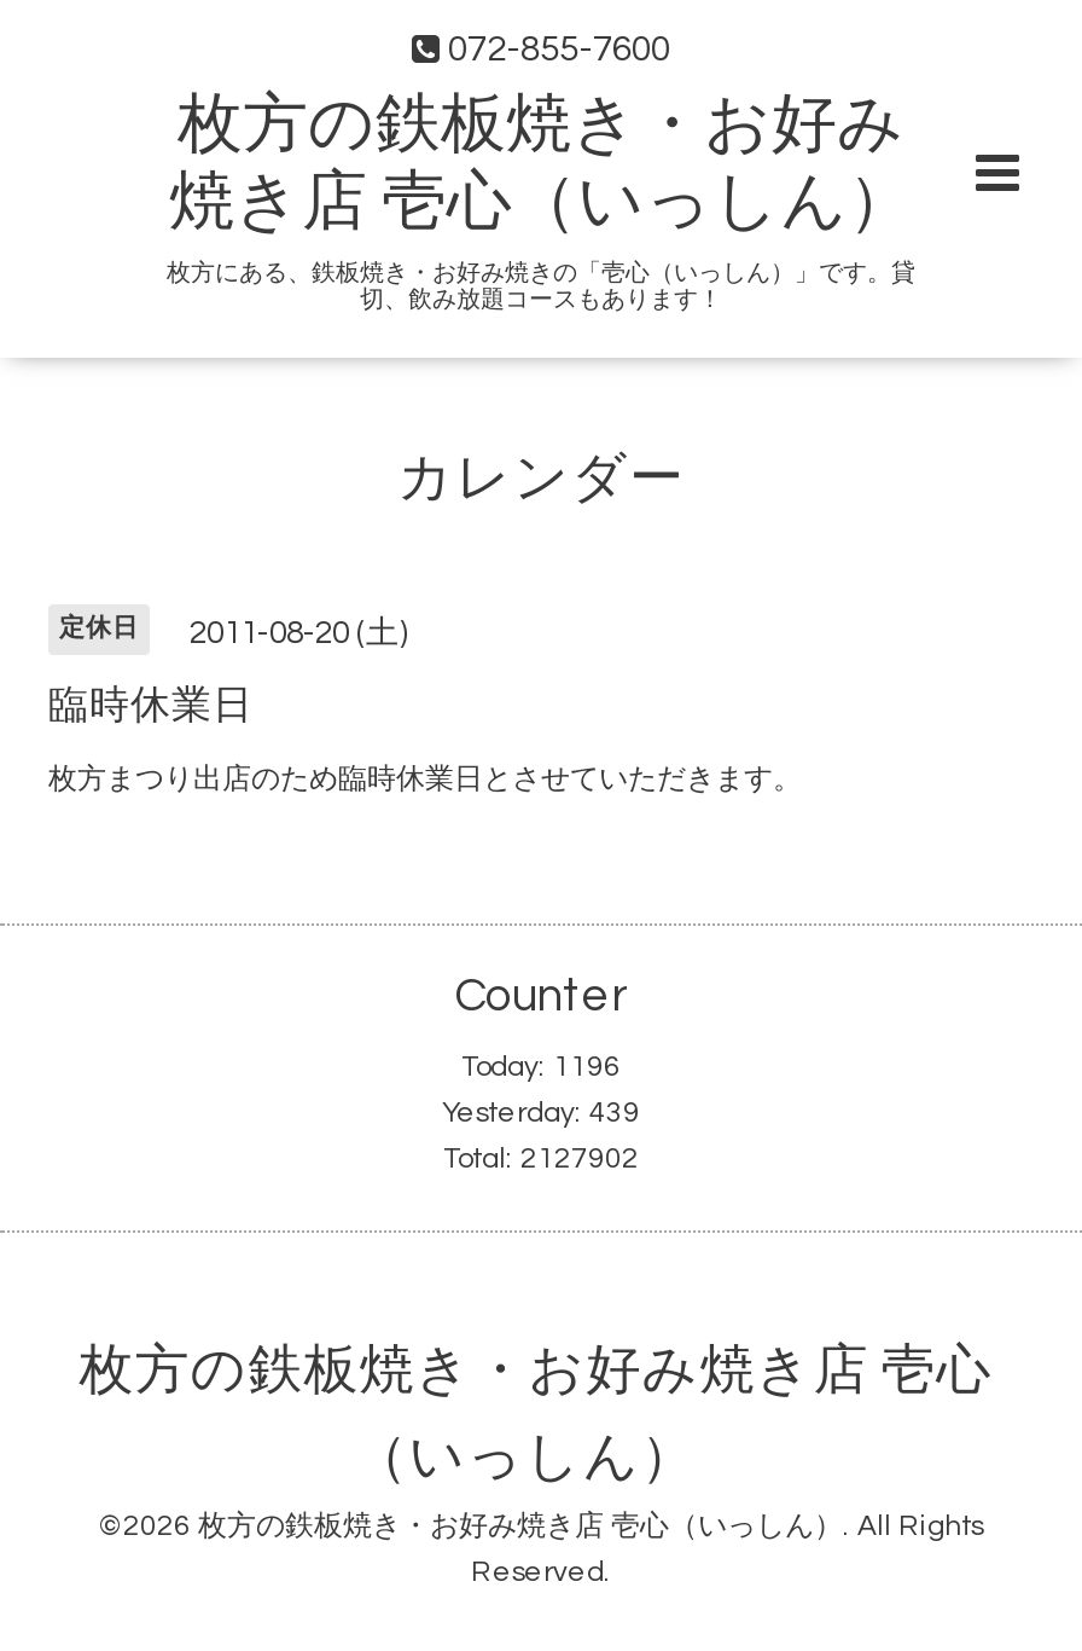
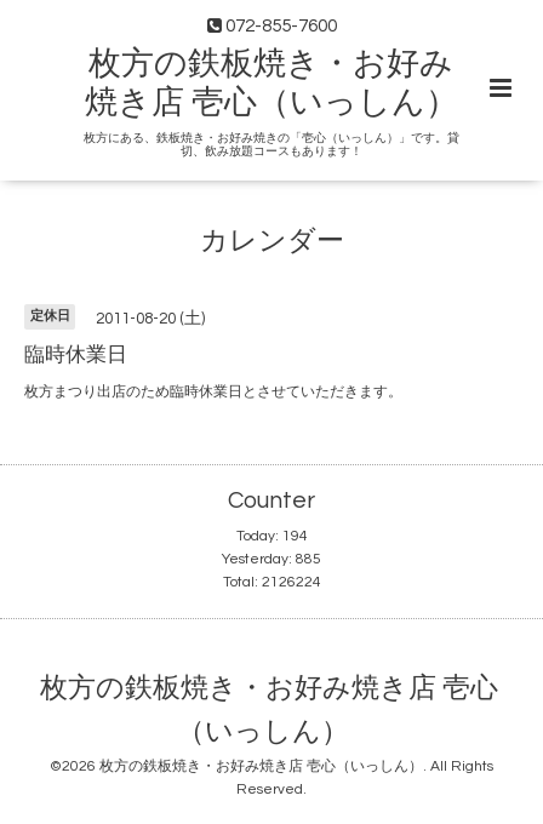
- Today: 1196
+ Today: 194

- Yesterday: 439
+ Yesterday: 885

- Total: 2127902
+ Total: 2126224
